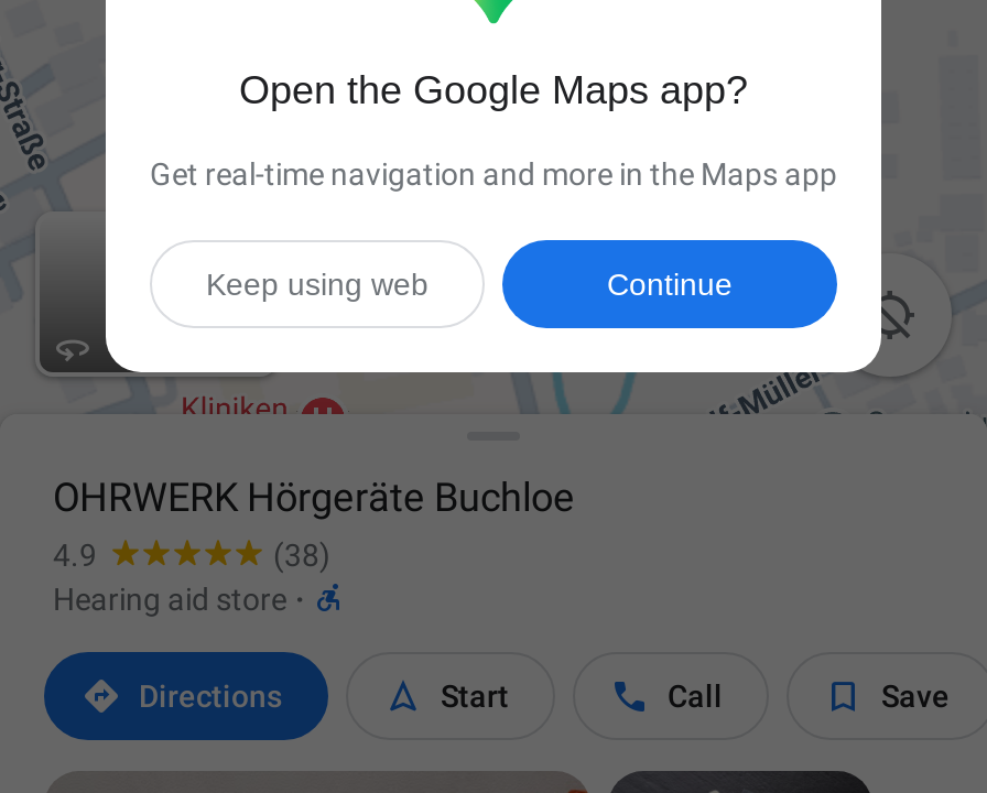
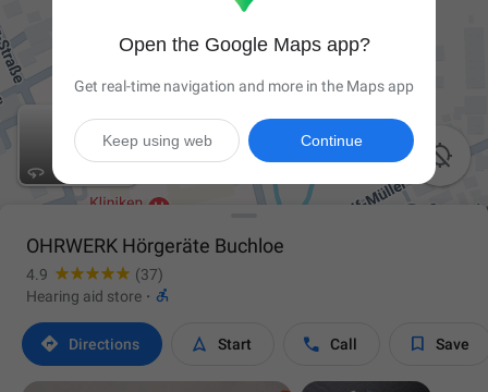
- (38)
+ (37)
